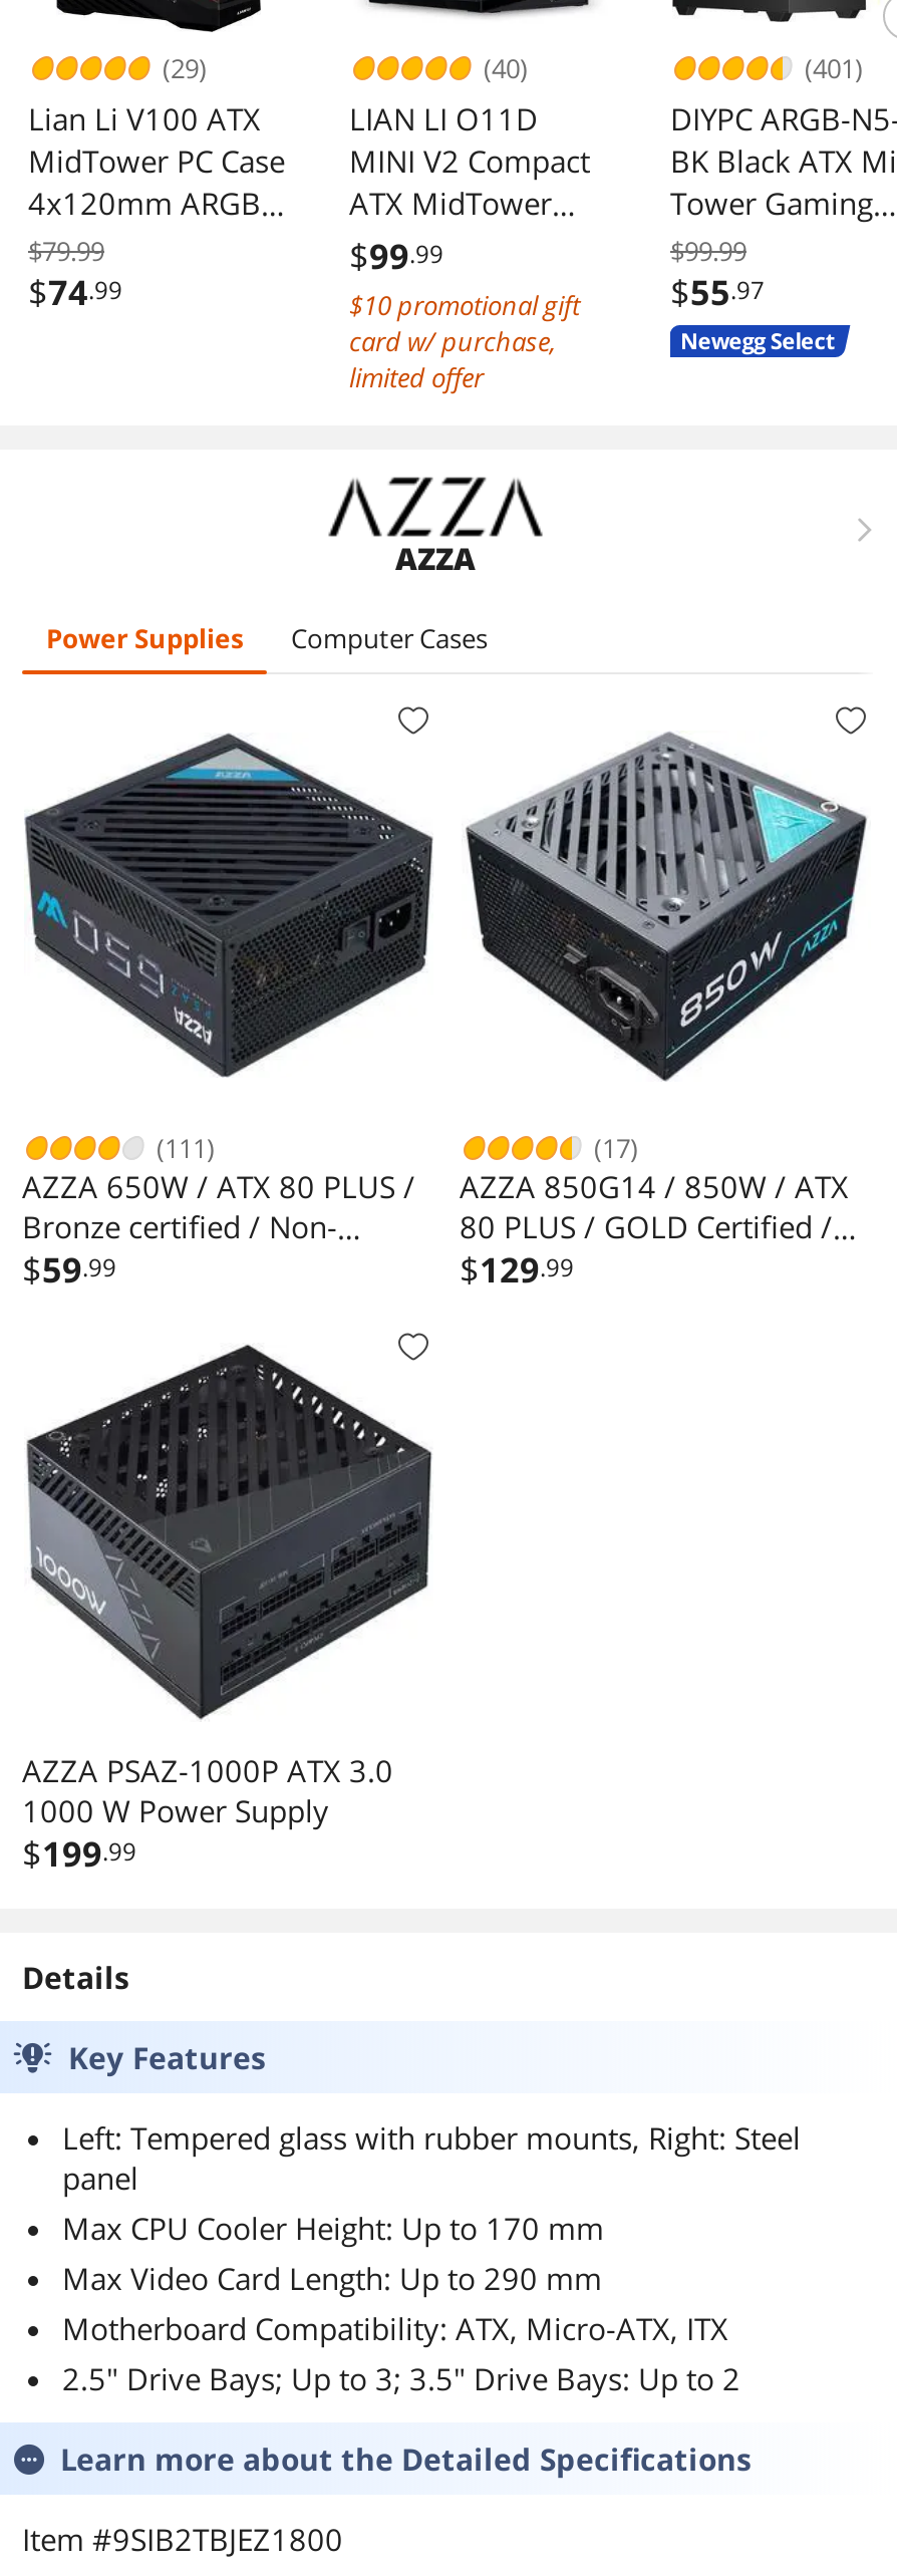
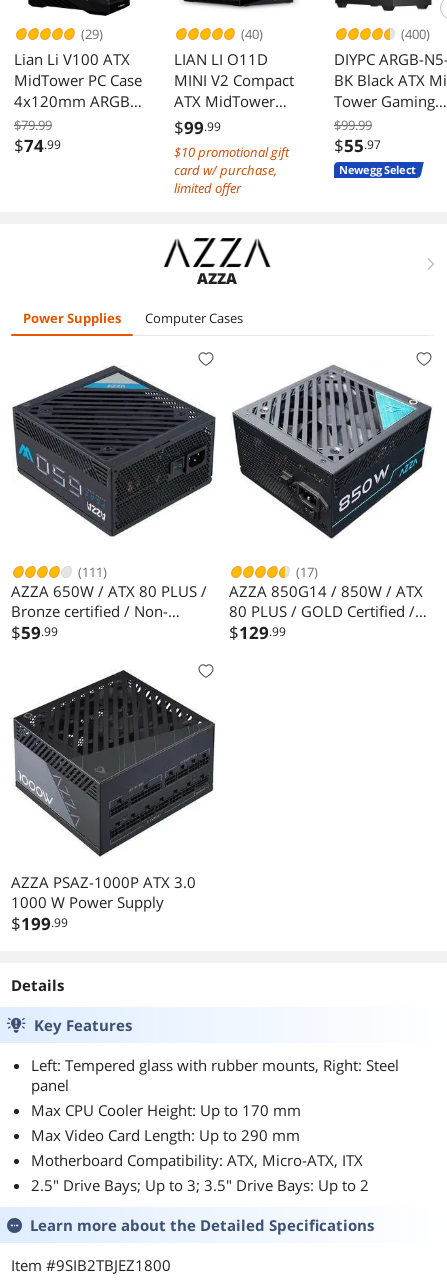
- (401)
+ (400)
